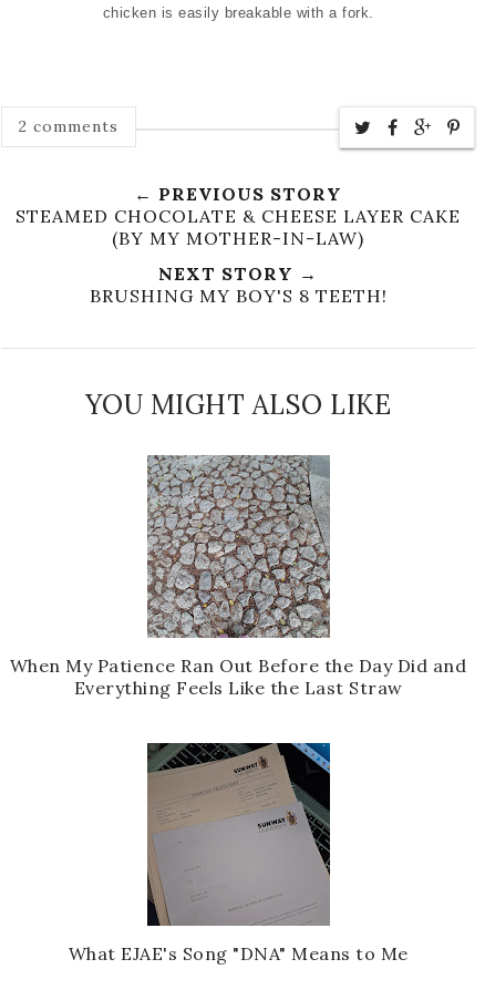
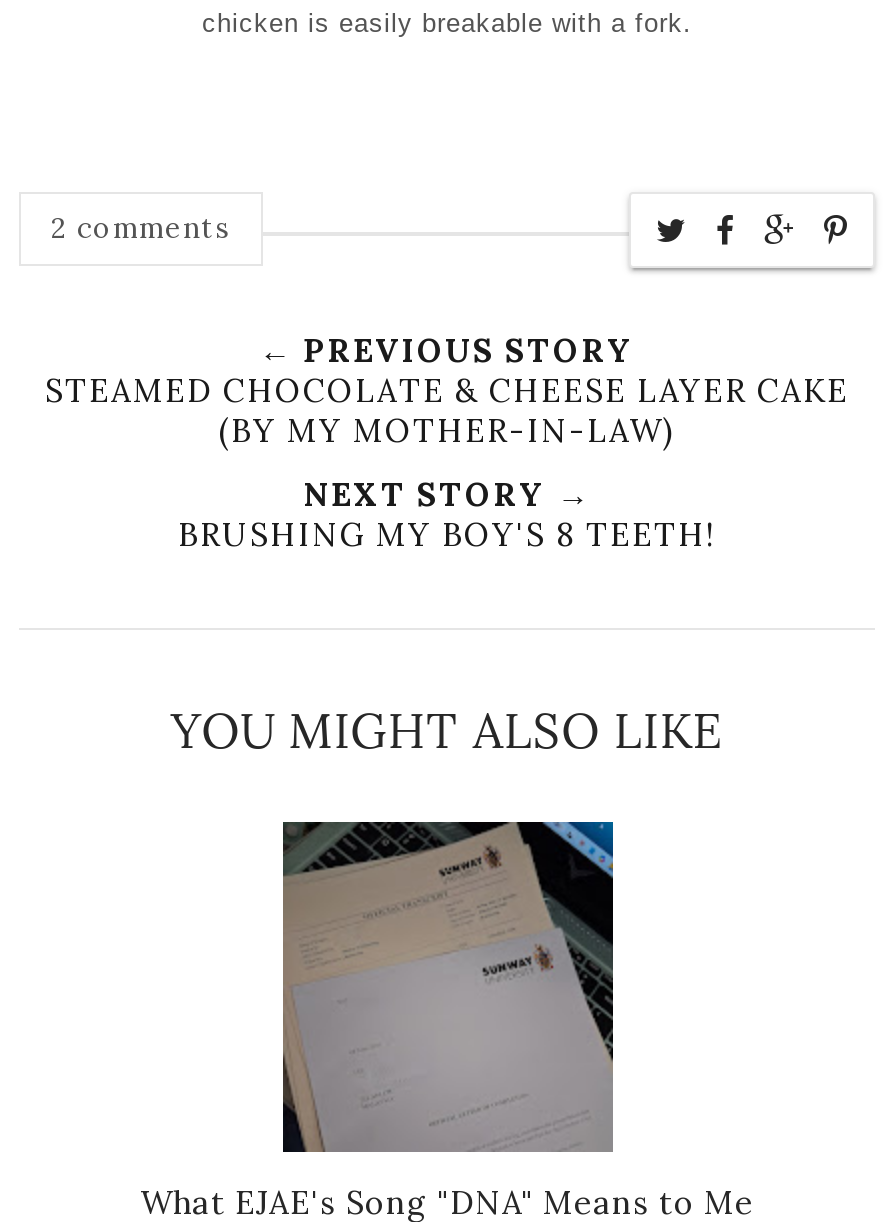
- [image]
- When My Patience Ran Out Before the Day Did and
- Everything Feels Like the Last Straw
